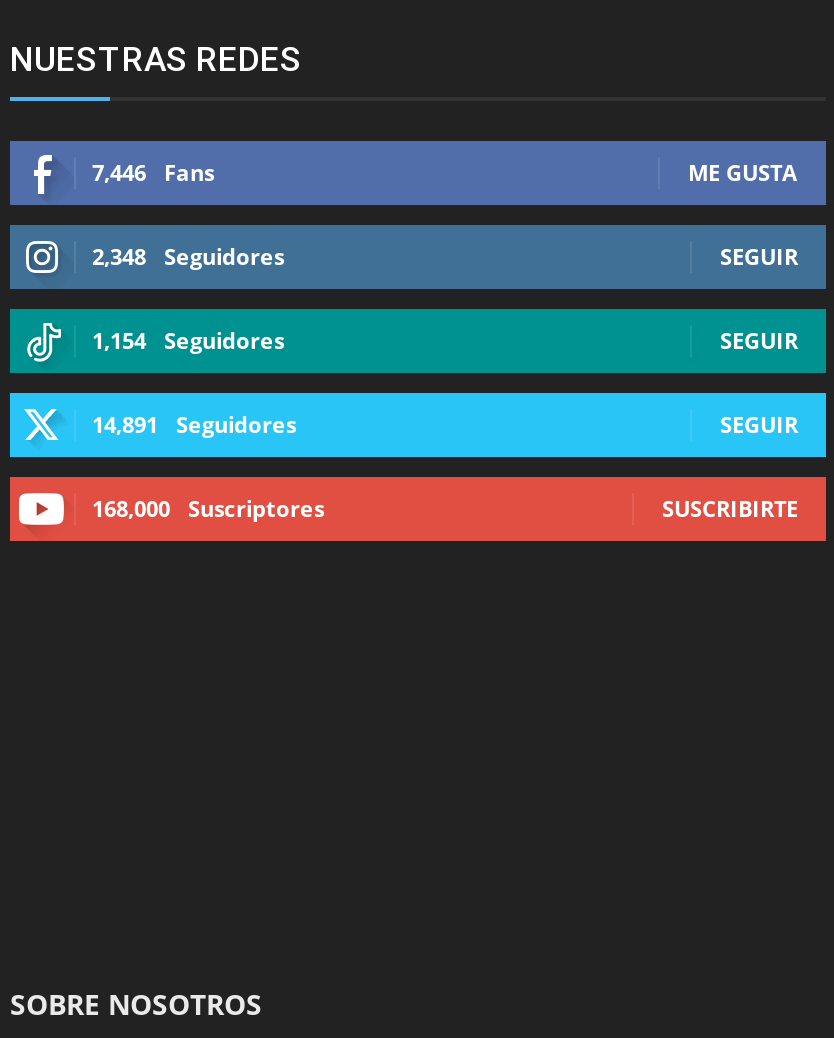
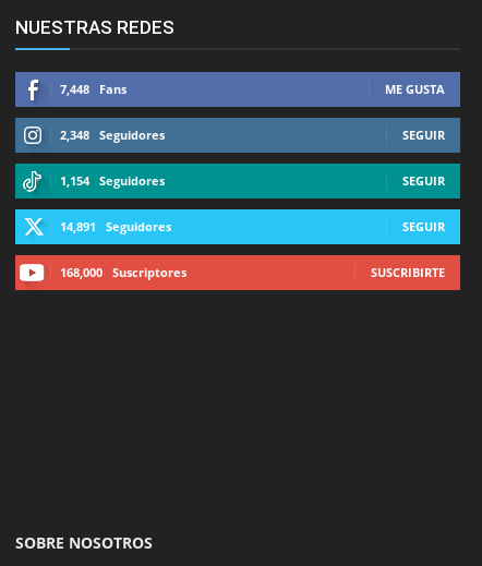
- 7,446 Fans
+ 7,448 Fans
